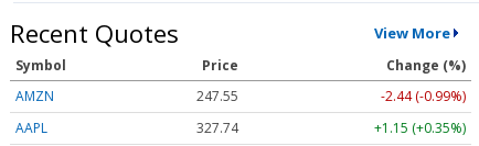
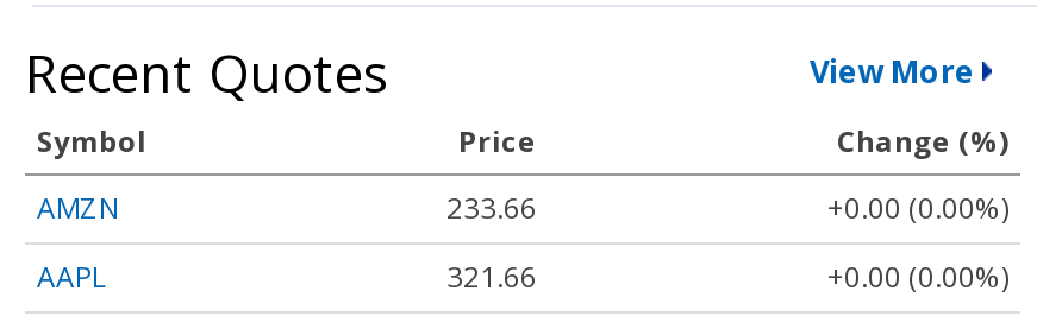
- 247.55
+ 233.66

- -2.44 (-0.99%)
+ +0.00 (0.00%)

- 327.74
+ 321.66

- +1.15 (+0.35%)
+ +0.00 (0.00%)
